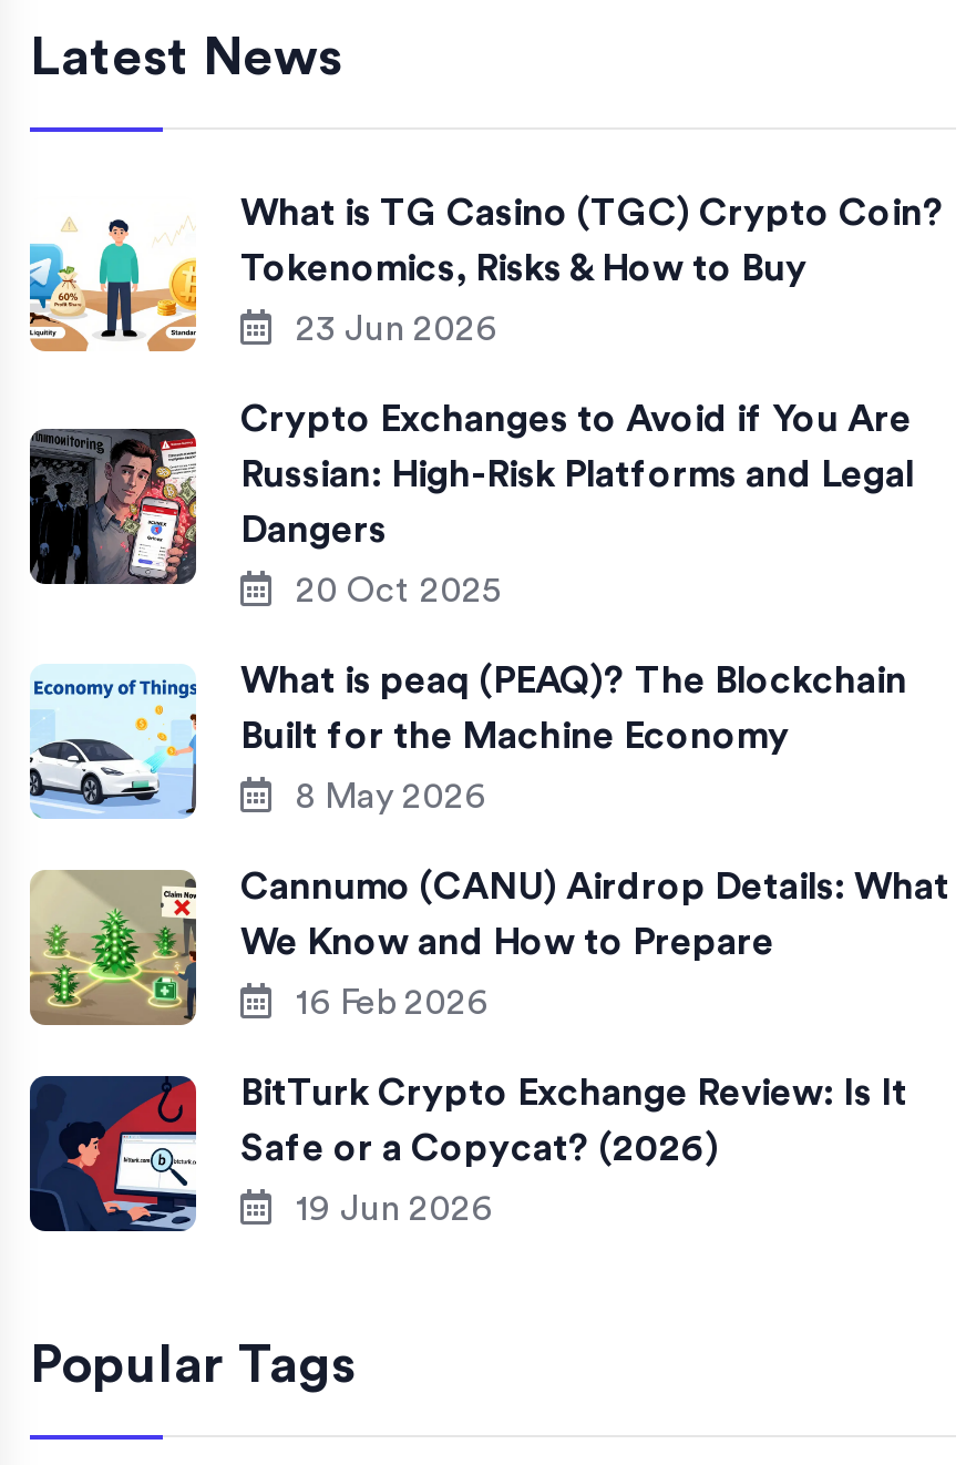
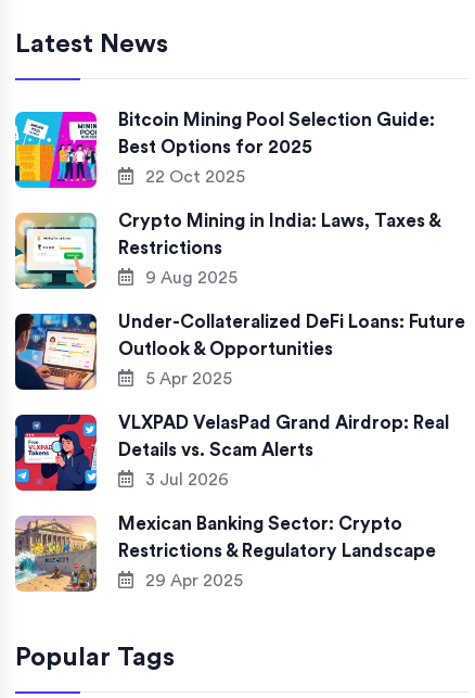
- [image]
- What is TG Casino (TGC) Crypto Coin?
- Tokenomics, Risks & How to Buy
- 23 Jun 2026
- Crypto Exchanges to Avoid if You Are
- Russian: High-Risk Platforms and Legal
- Dangers
- 20 Oct 2025
- What is peaq (PEAQ)? The Blockchain
- Built for the Machine Economy
- 8 May 2026
- Cannumo (CANU) Airdrop Details: What
- We Know and How to Prepare
- 16 Feb 2026
- BitTurk Crypto Exchange Review: Is It
- Safe or a Copycat? (2026)
- 19 Jun 2026
+ [image]
+ Bitcoin Mining Pool Selection Guide:
+ Best Options for 2025
+ 22 Oct 2025
+ Crypto Mining in India: Laws, Taxes &
+ Restrictions
+ 9 Aug 2025
+ Under-Collateralized DeFi Loans: Future
+ Outlook & Opportunities
+ 5 Apr 2025
+ VLXPAD VelasPad Grand Airdrop: Real
+ Details vs. Scam Alerts
+ 3 Jul 2026
+ Mexican Banking Sector: Crypto
+ Restrictions & Regulatory Landscape
+ 29 Apr 2025

- [image]
+ [image]

- [image]
+ [image]

- [image]
+ [image]

- [image]
+ [image]
